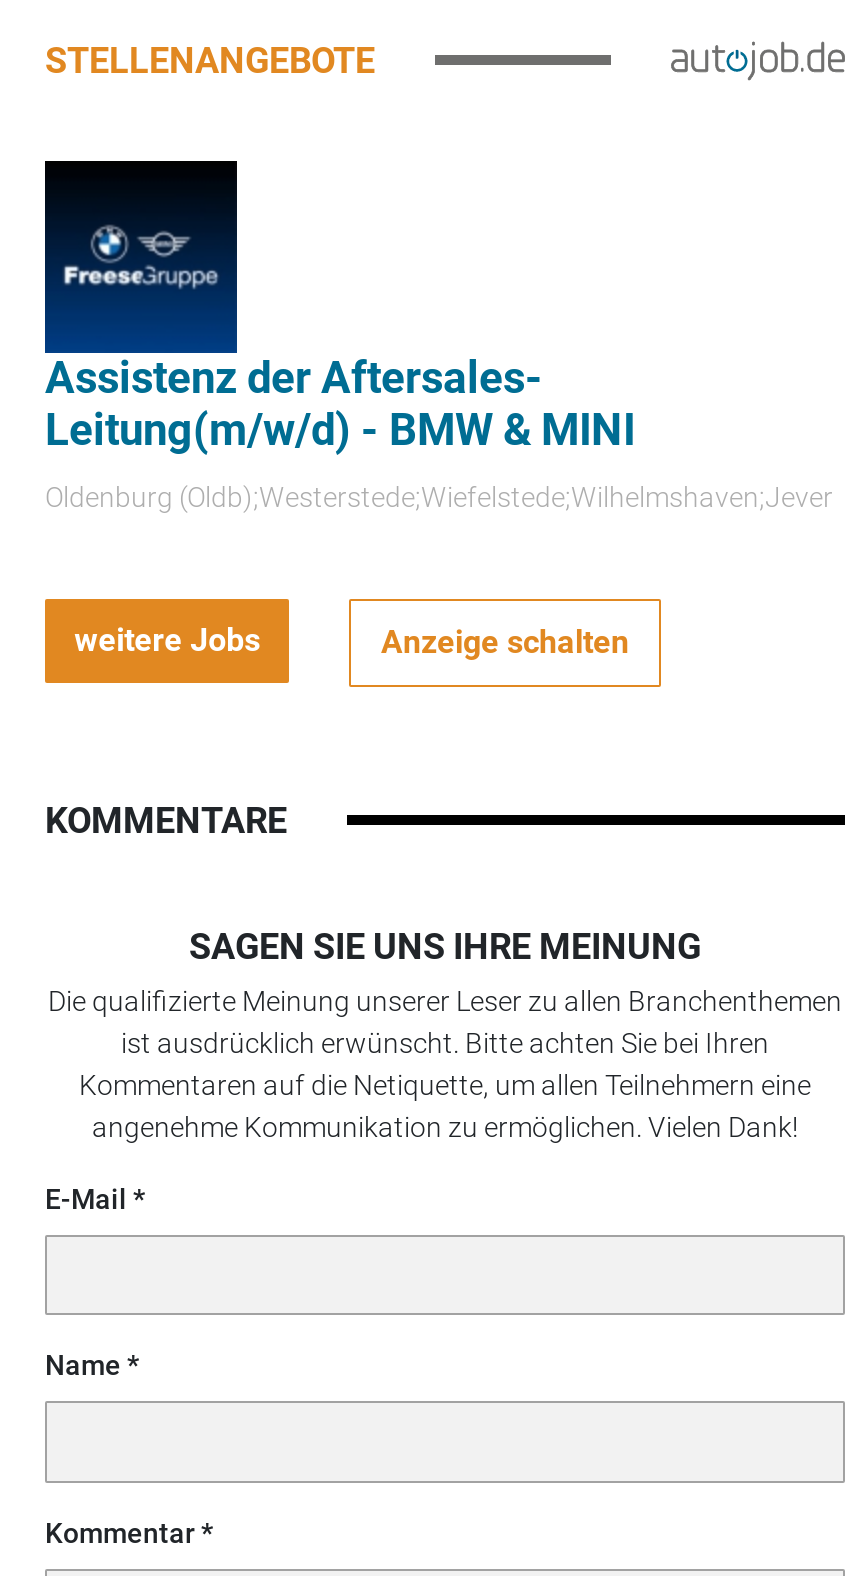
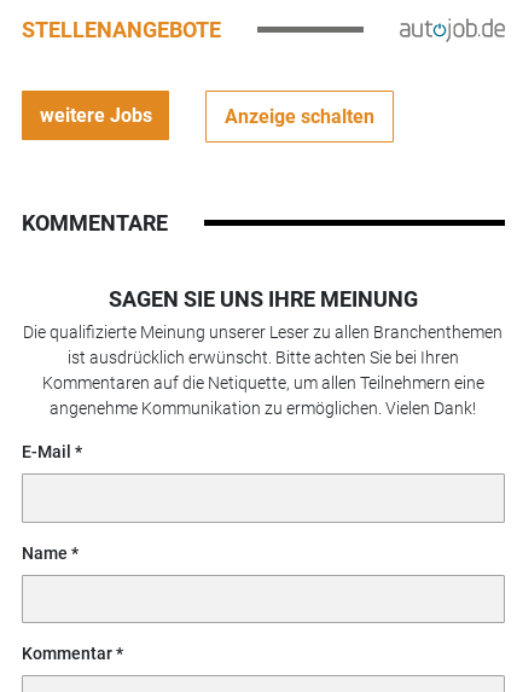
- [image]
- Assistenz der Aftersales-
- Leitung(m/w/d) - BMW & MINI
- Oldenburg (Oldb);Westerstede;Wiefelstede;Wilhelmshaven;Jever
